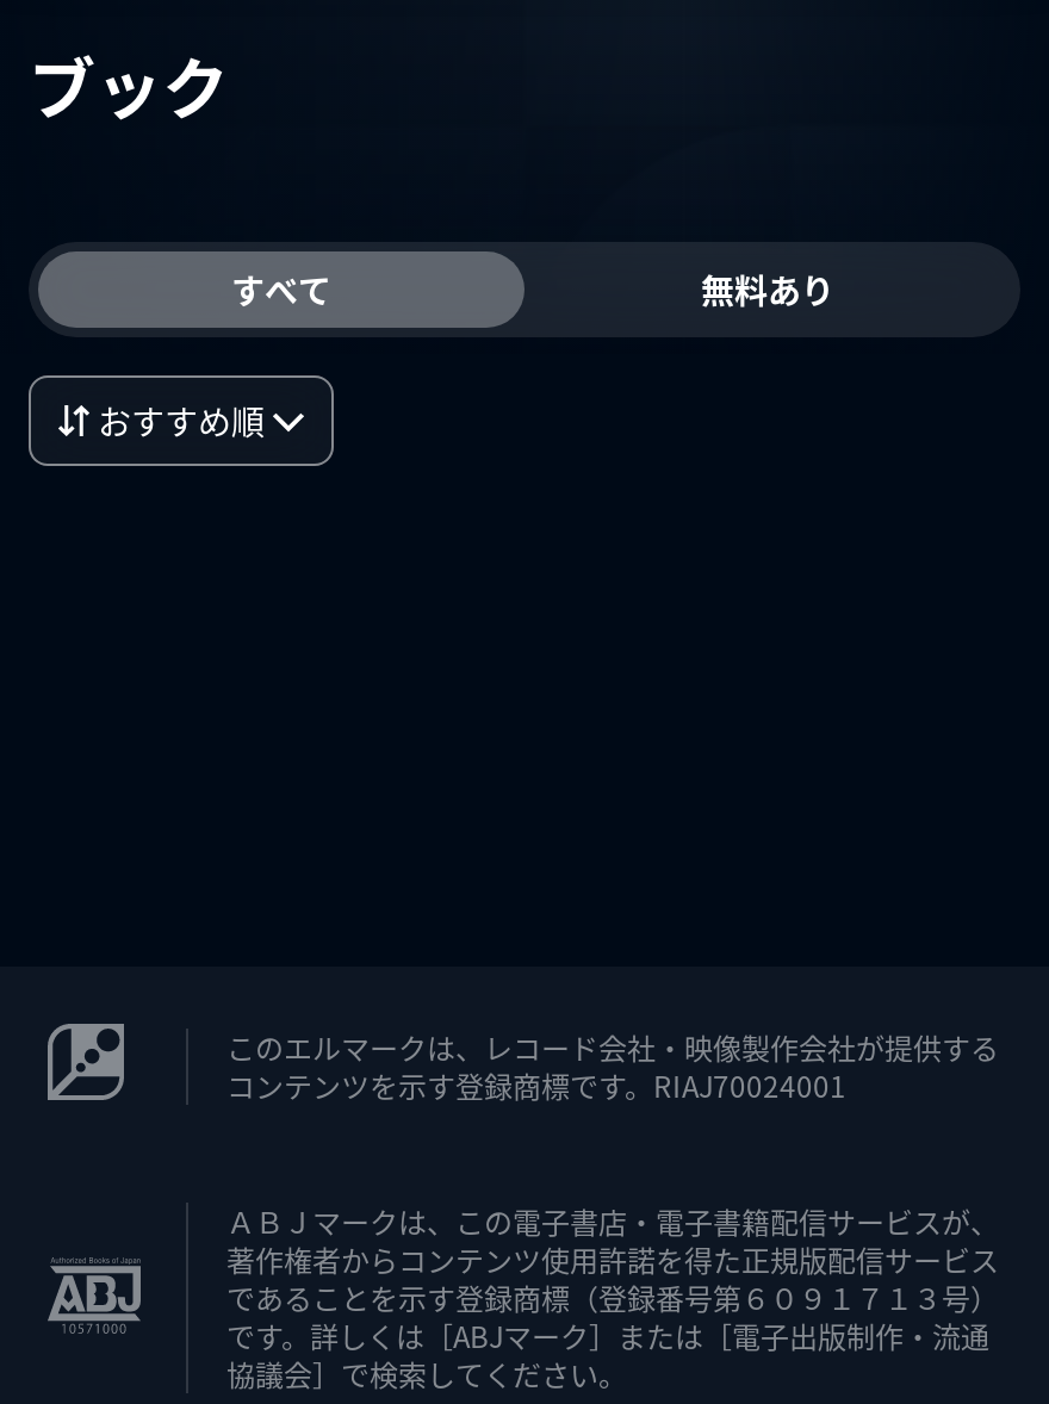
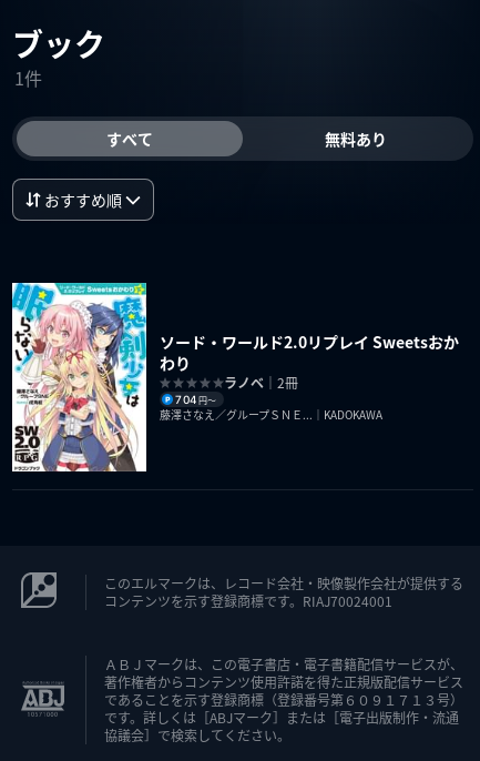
+ 1件

+ [image]
+ ソード・ワールド2.0リプレイ Sweetsおか
+ わり
+ ラノベ｜2冊
+ 704円〜
+ 藤澤さなえ／グループＳＮＥ...｜KADOKAWA
